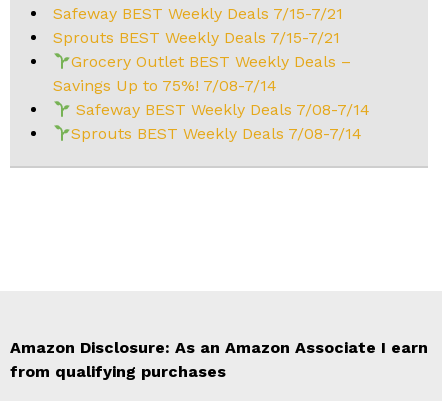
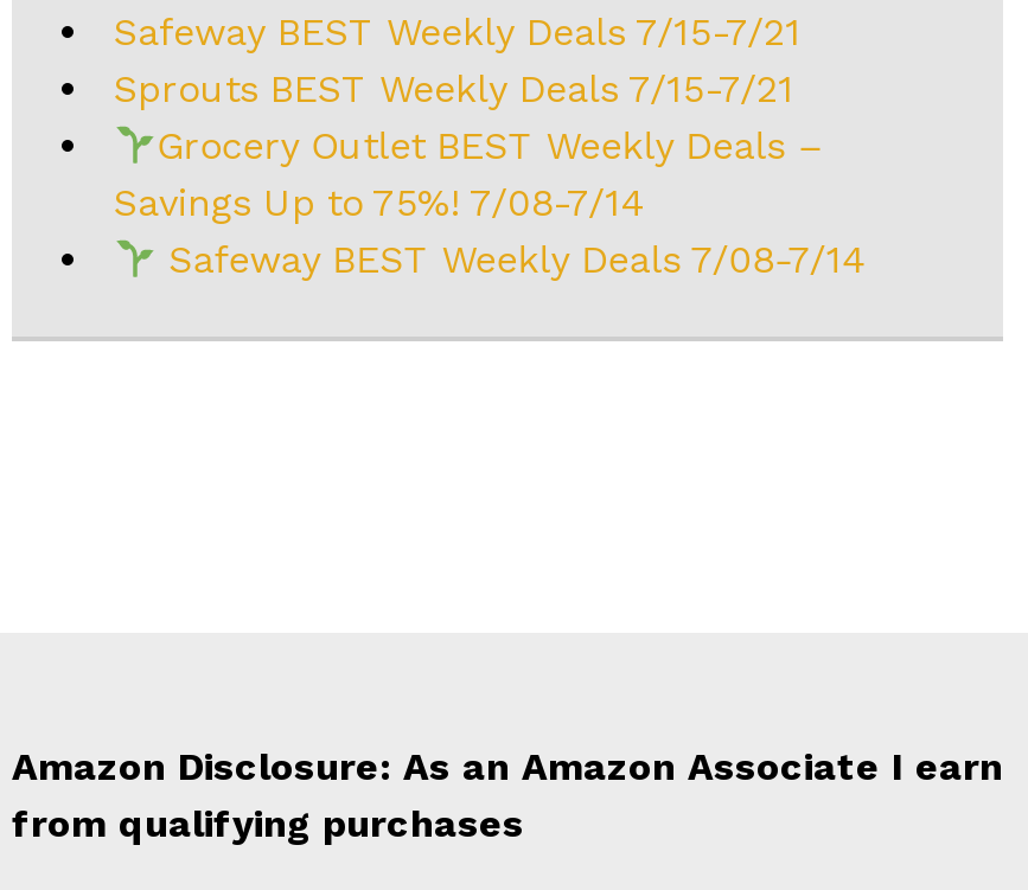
- Sprouts BEST Weekly Deals 7/08-7/14
